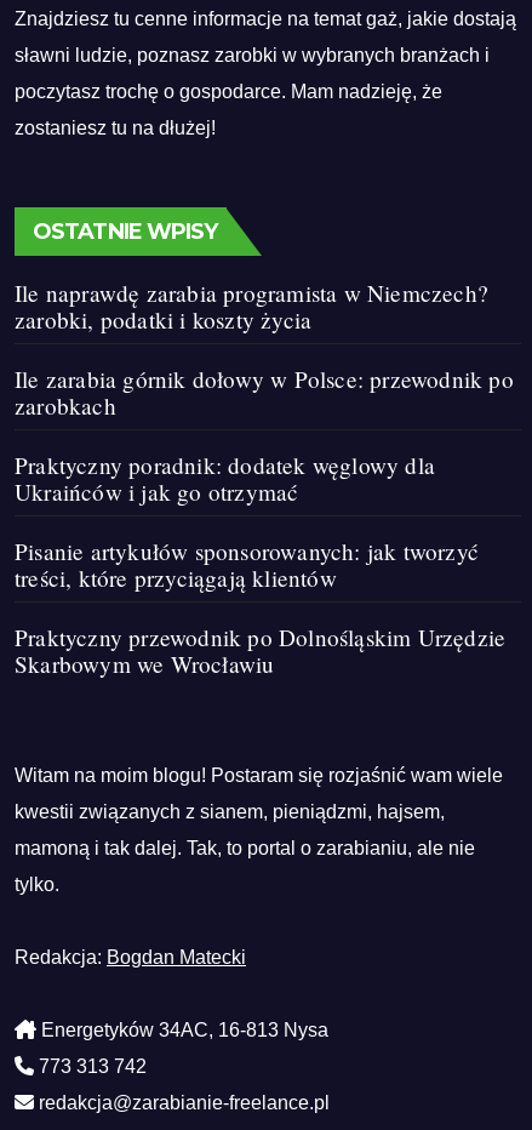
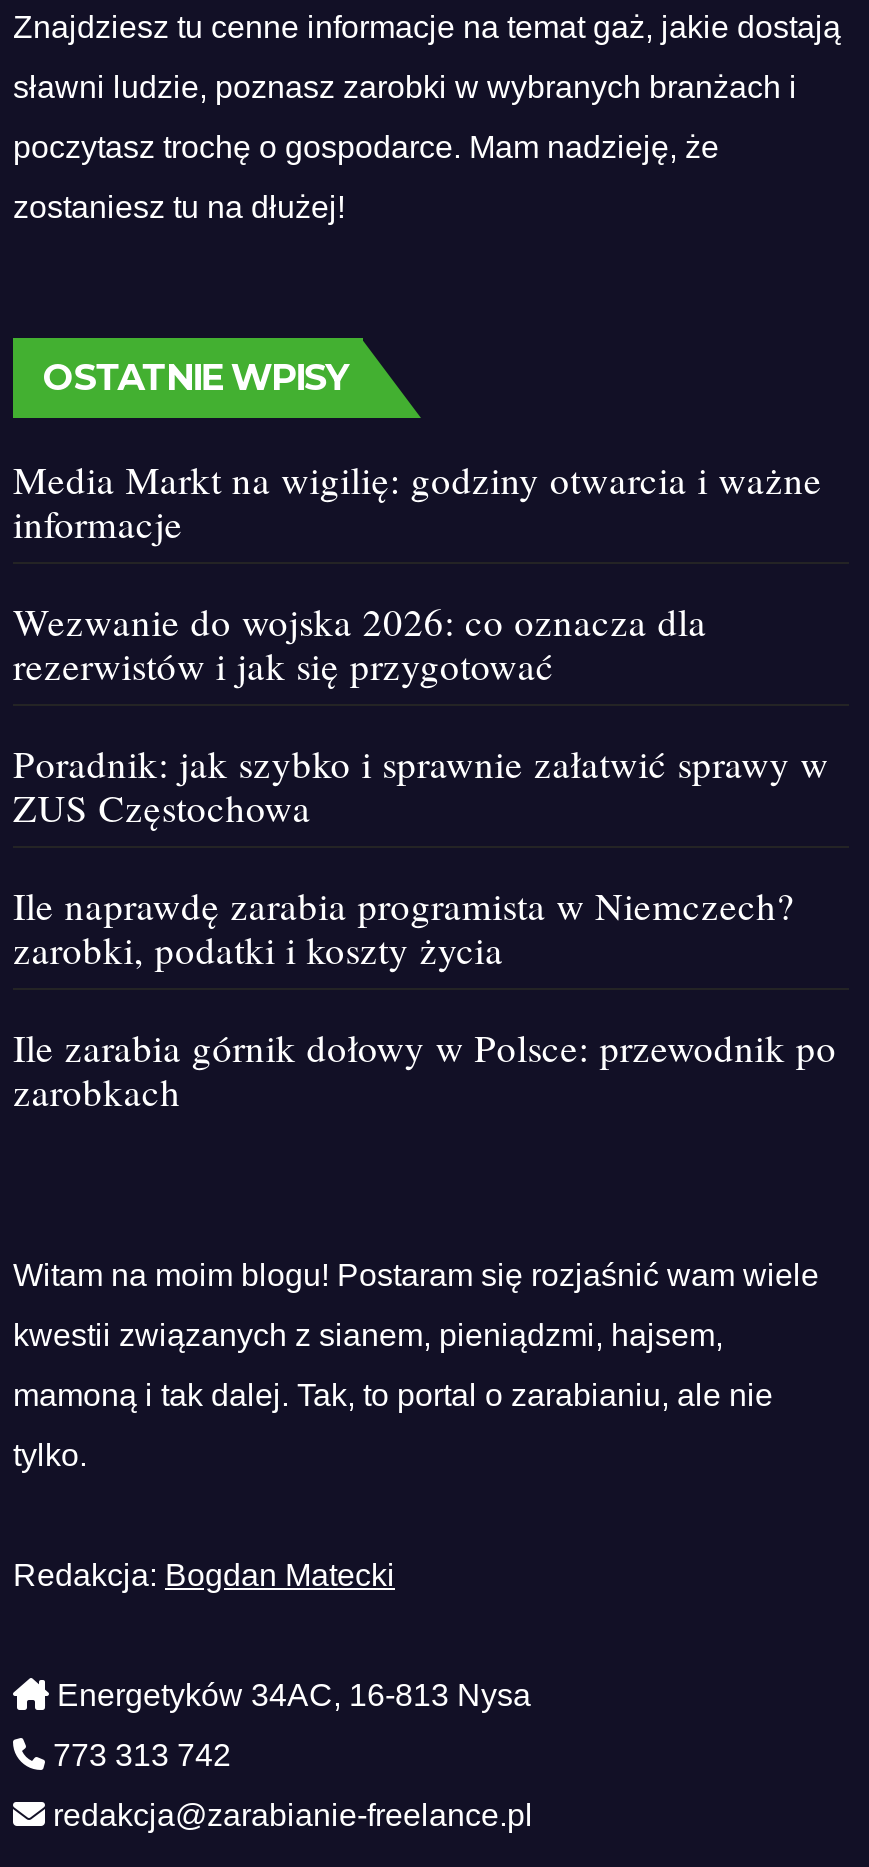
+ Media Markt na wigilię: godziny otwarcia i ważne
+ informacje
+ Wezwanie do wojska 2026: co oznacza dla
+ rezerwistów i jak się przygotować
+ Poradnik: jak szybko i sprawnie załatwić sprawy w
+ ZUS Częstochowa

moved down: Ile naprawdę zarabia programista w Niemczech? | zarobki, podatki i koszty życia | Ile zarabia górnik dołowy w Polsce: przewodnik po | zarobkach

- Praktyczny poradnik: dodatek węglowy dla
- Ukraińców i jak go otrzymać
- Pisanie artykułów sponsorowanych: jak tworzyć
- treści, które przyciągają klientów
- Praktyczny przewodnik po Dolnośląskim Urzędzie
- Skarbowym we Wrocławiu
